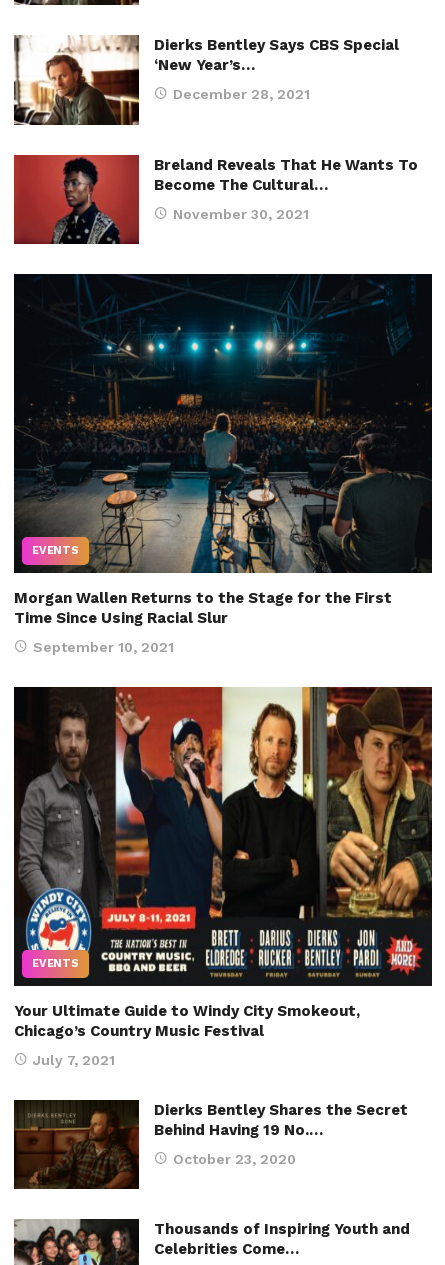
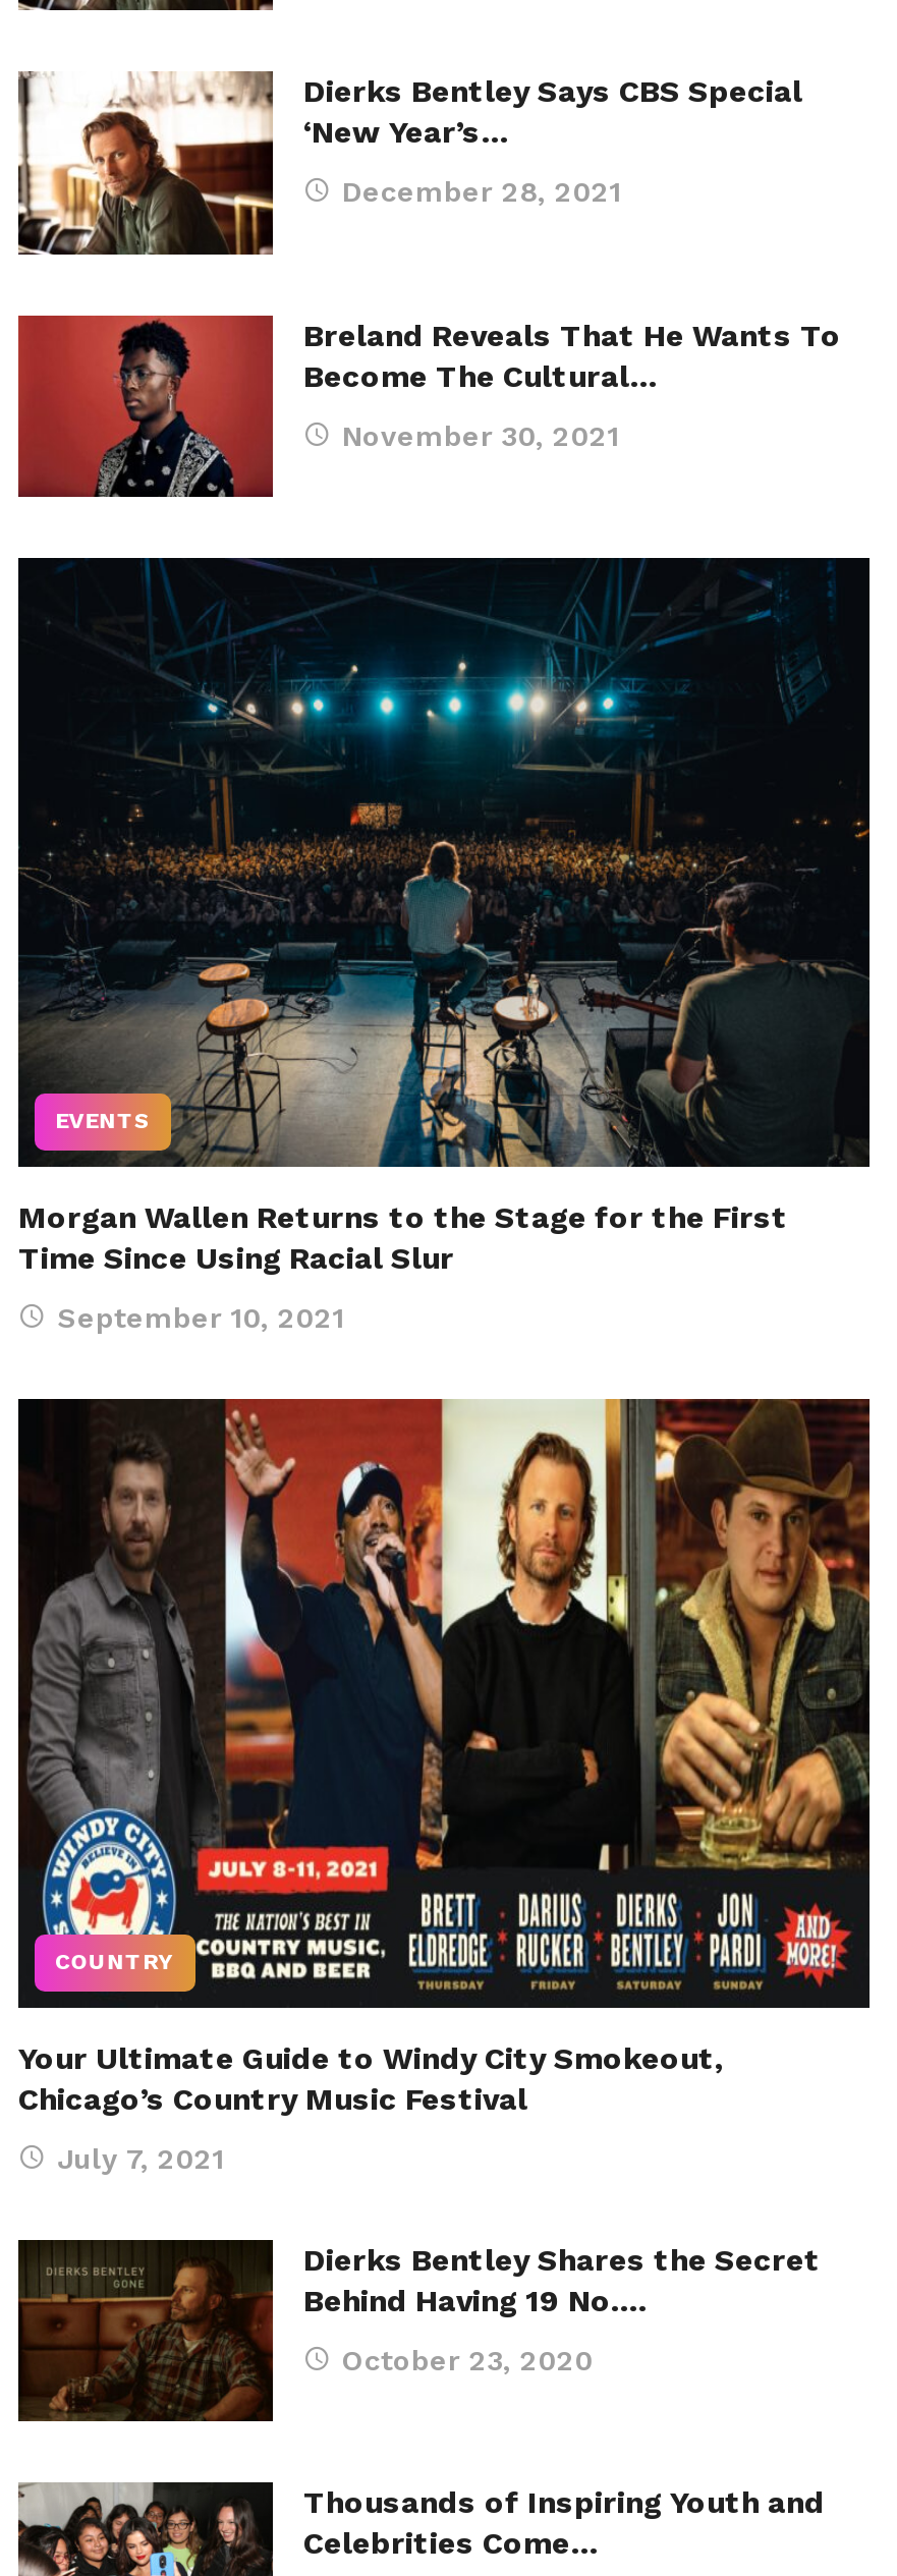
- EVENTS
+ COUNTRY
